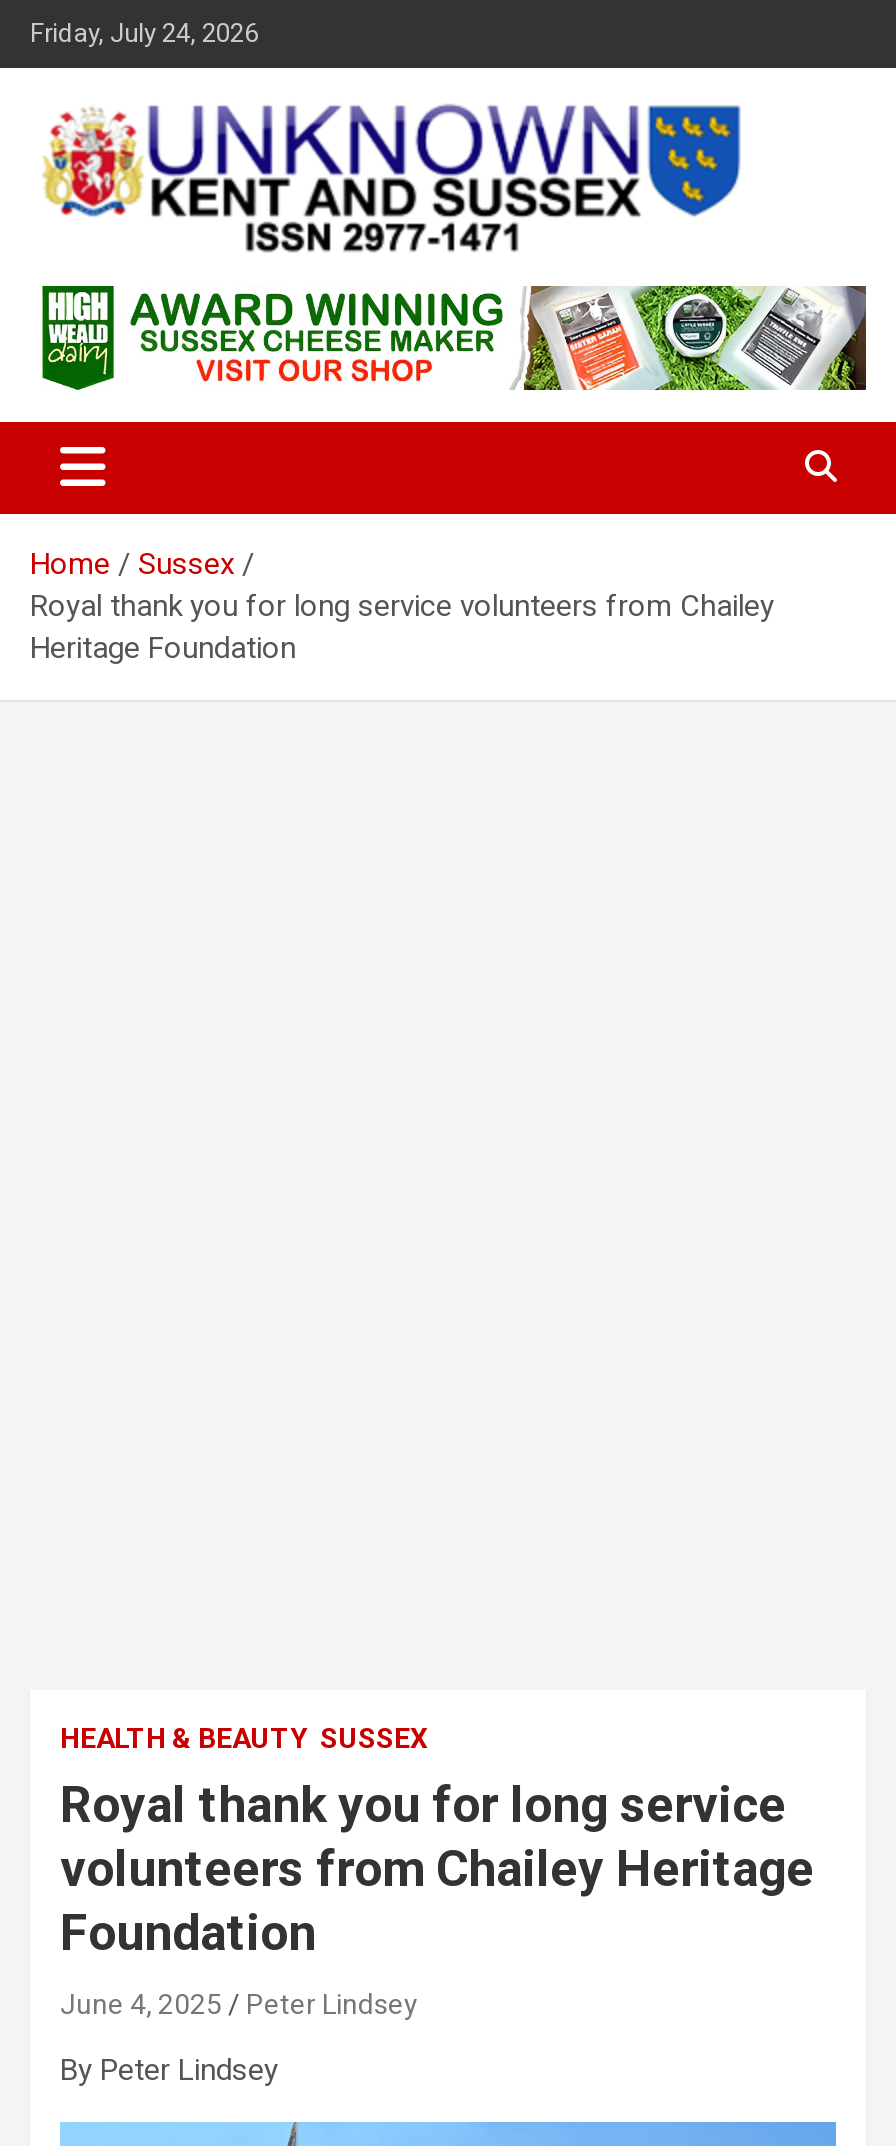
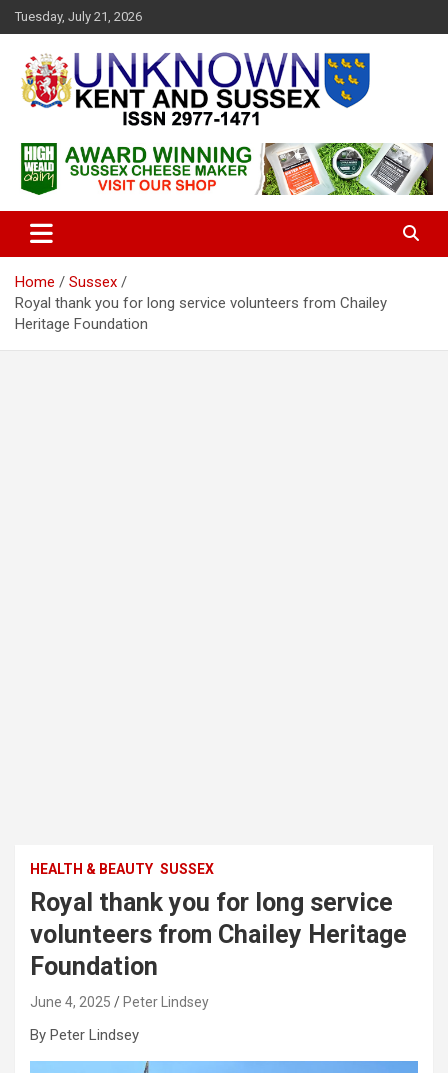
- Friday, July 24, 2026
+ Tuesday, July 21, 2026
